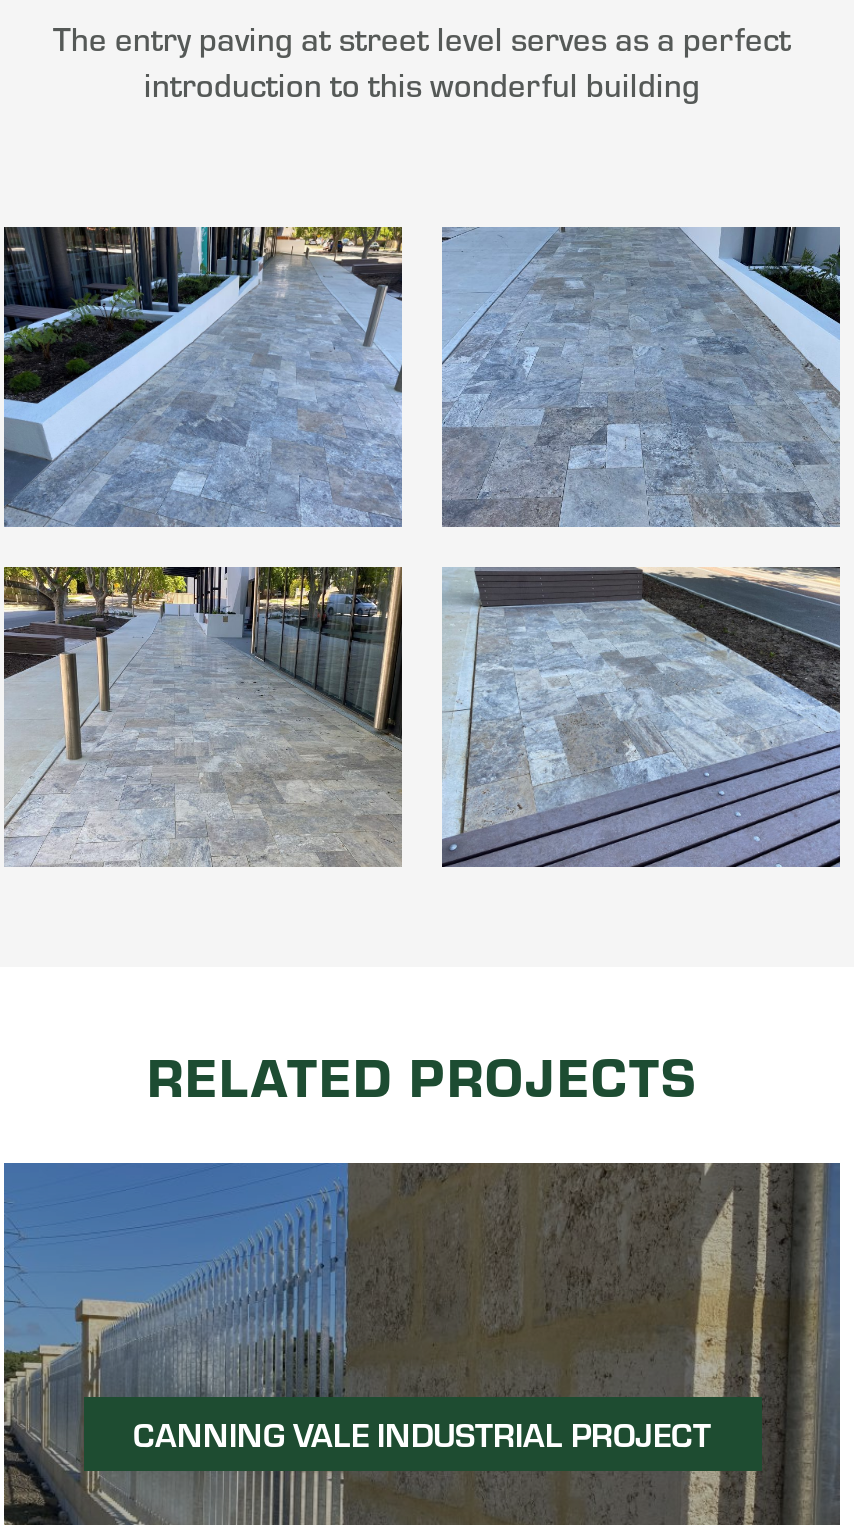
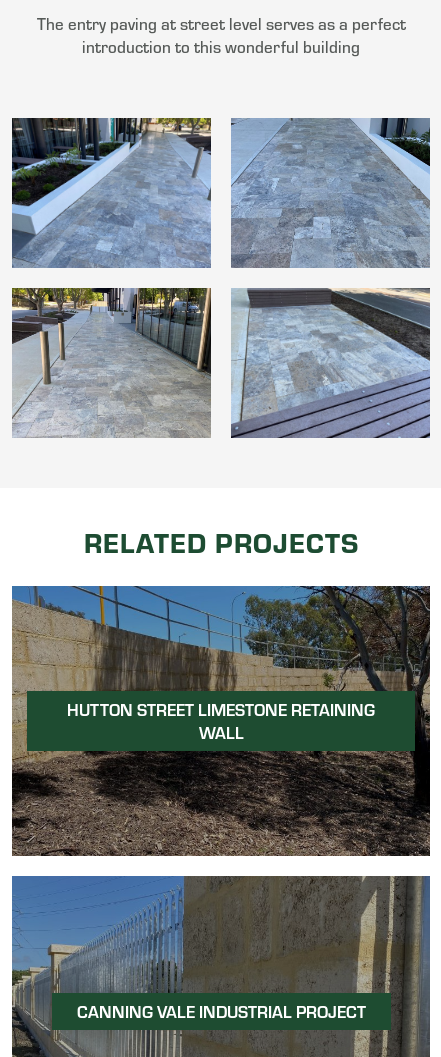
+ [image]
+ HUTTON STREET LIMESTONE RETAINING
+ WALL
